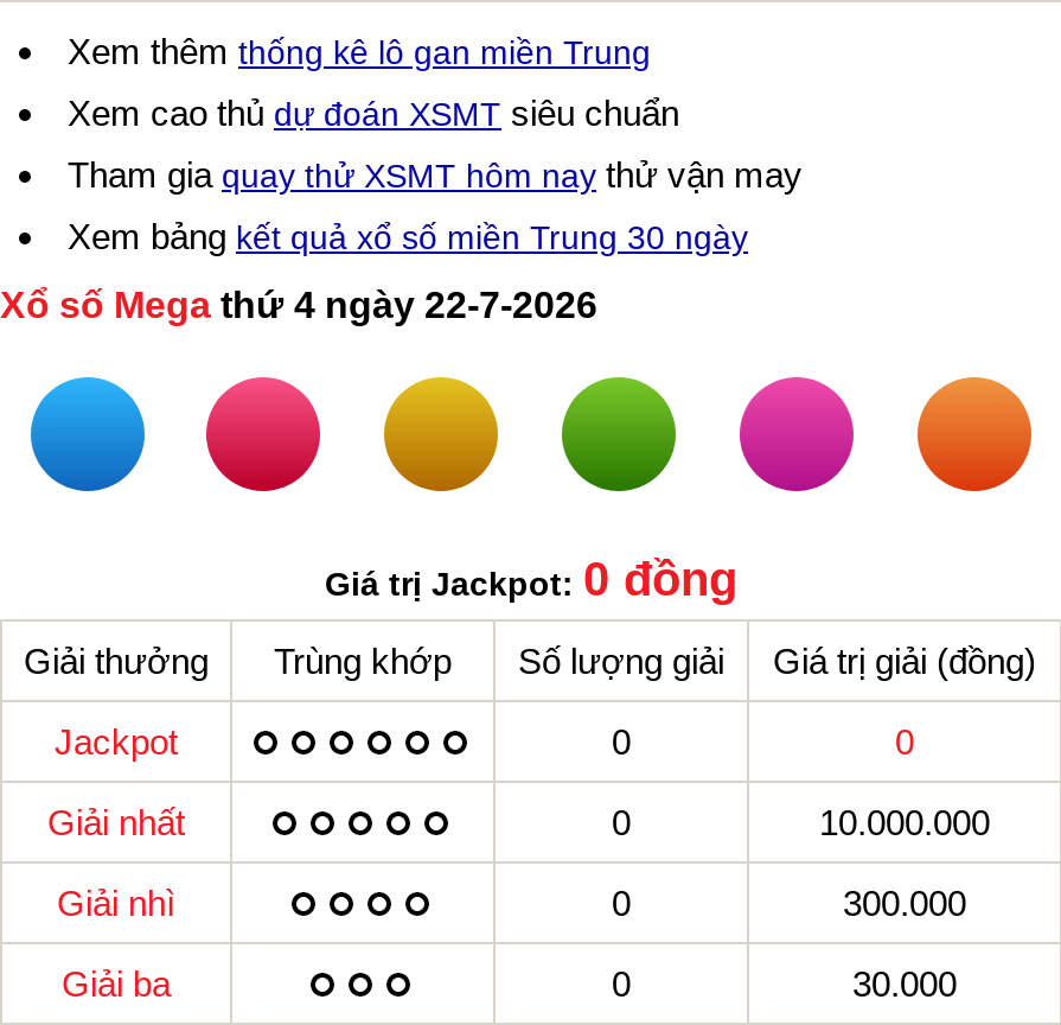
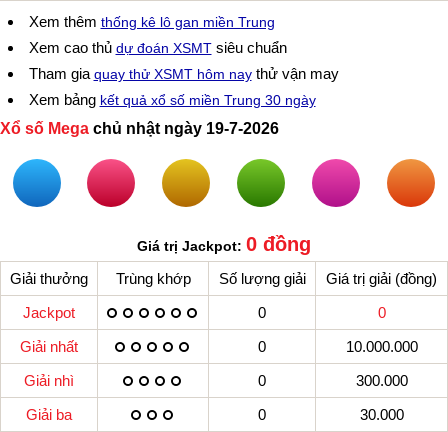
- Xổ số Mega thứ 4 ngày 22-7-2026
+ Xổ số Mega chủ nhật ngày 19-7-2026
